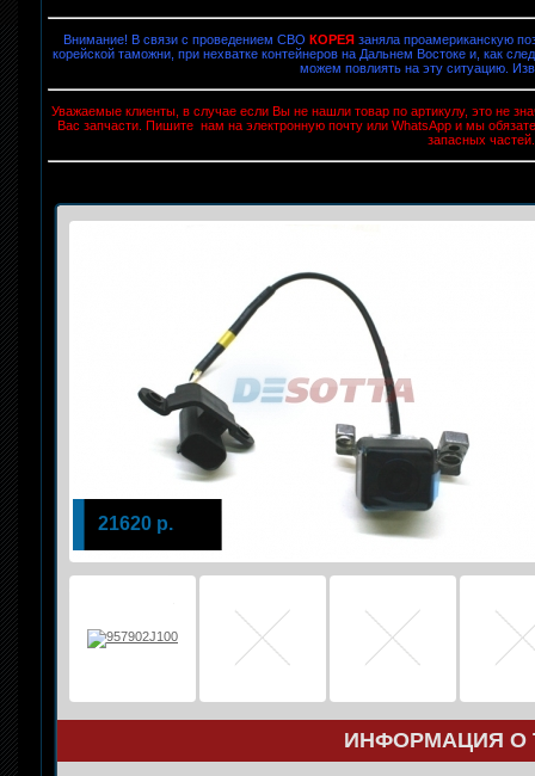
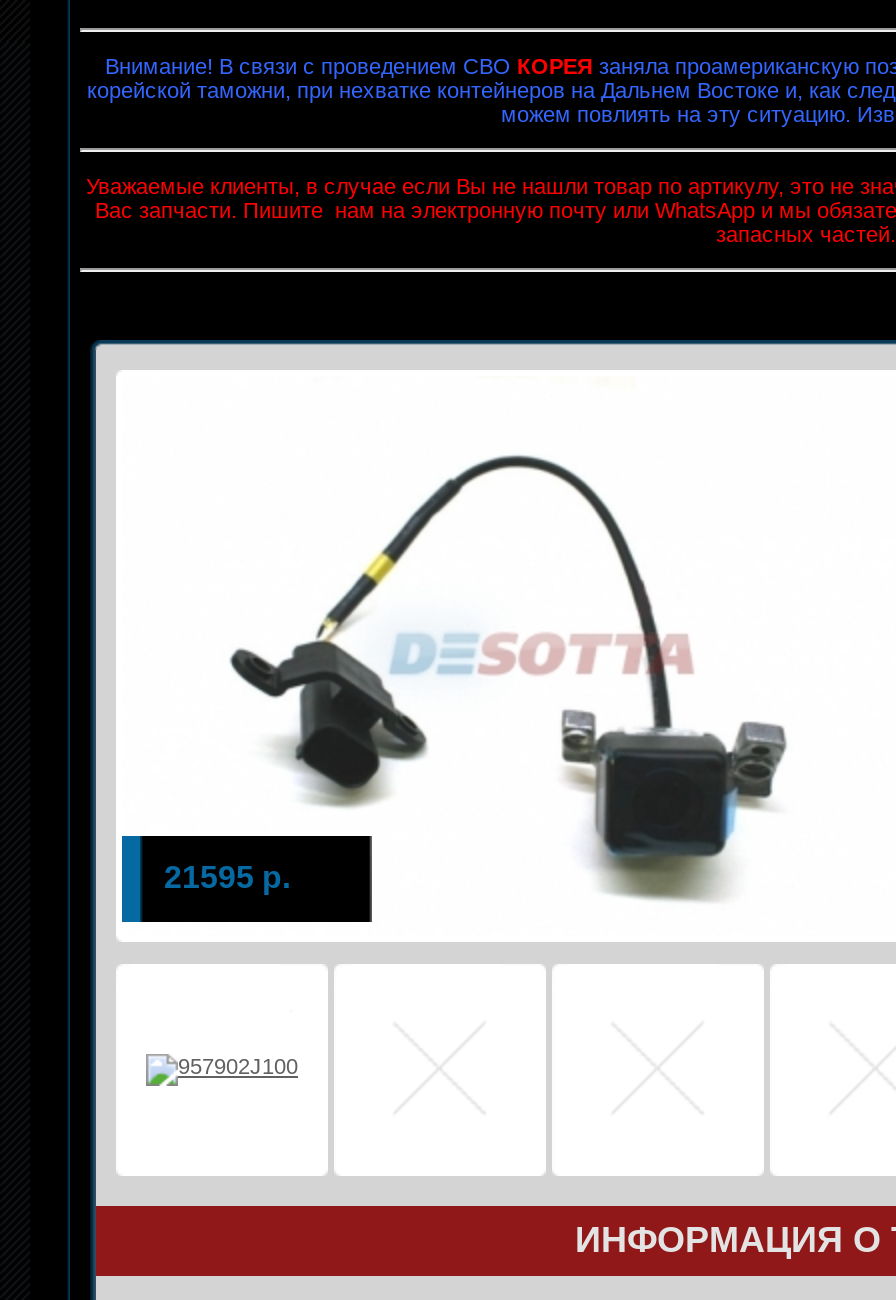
- 21620 р.
+ 21595 р.
